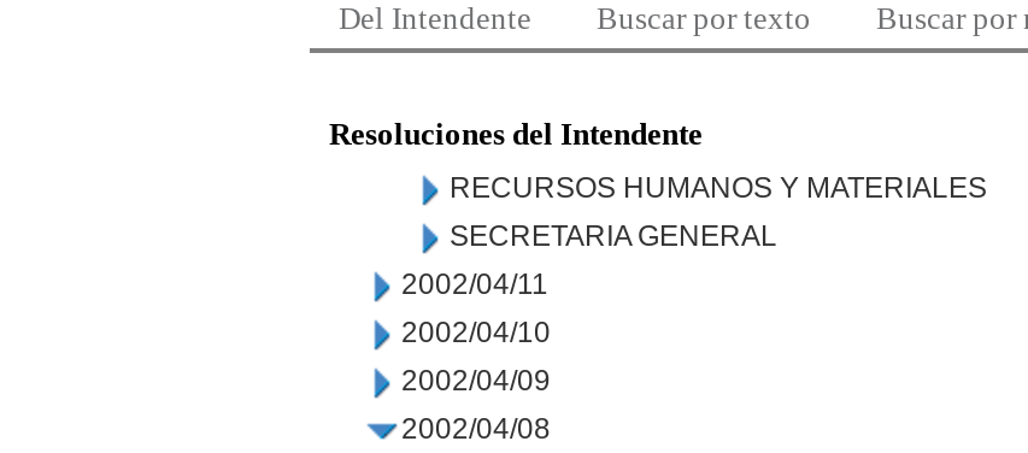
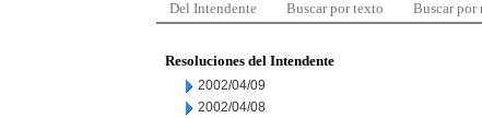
- RECURSOS HUMANOS Y MATERIALES
- SECRETARIA GENERAL
- 2002/04/11
- 2002/04/10
